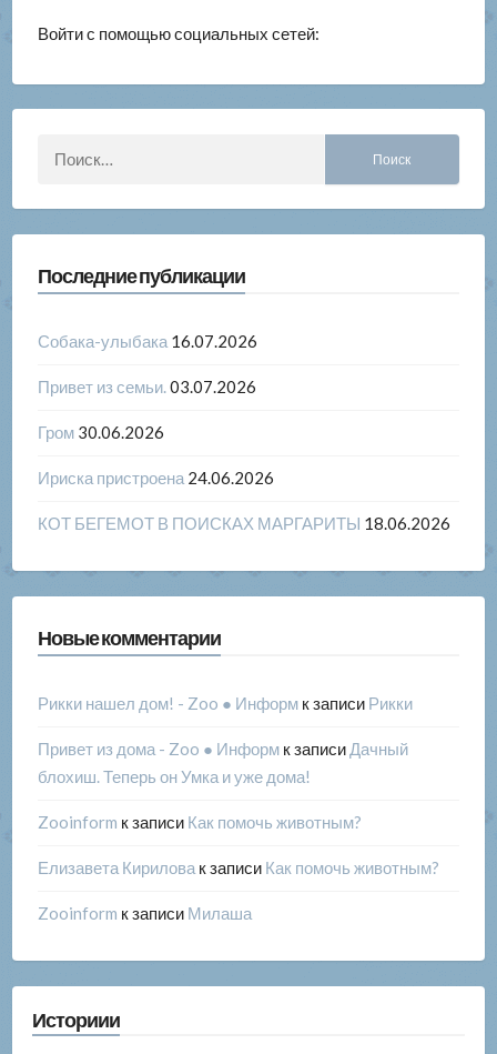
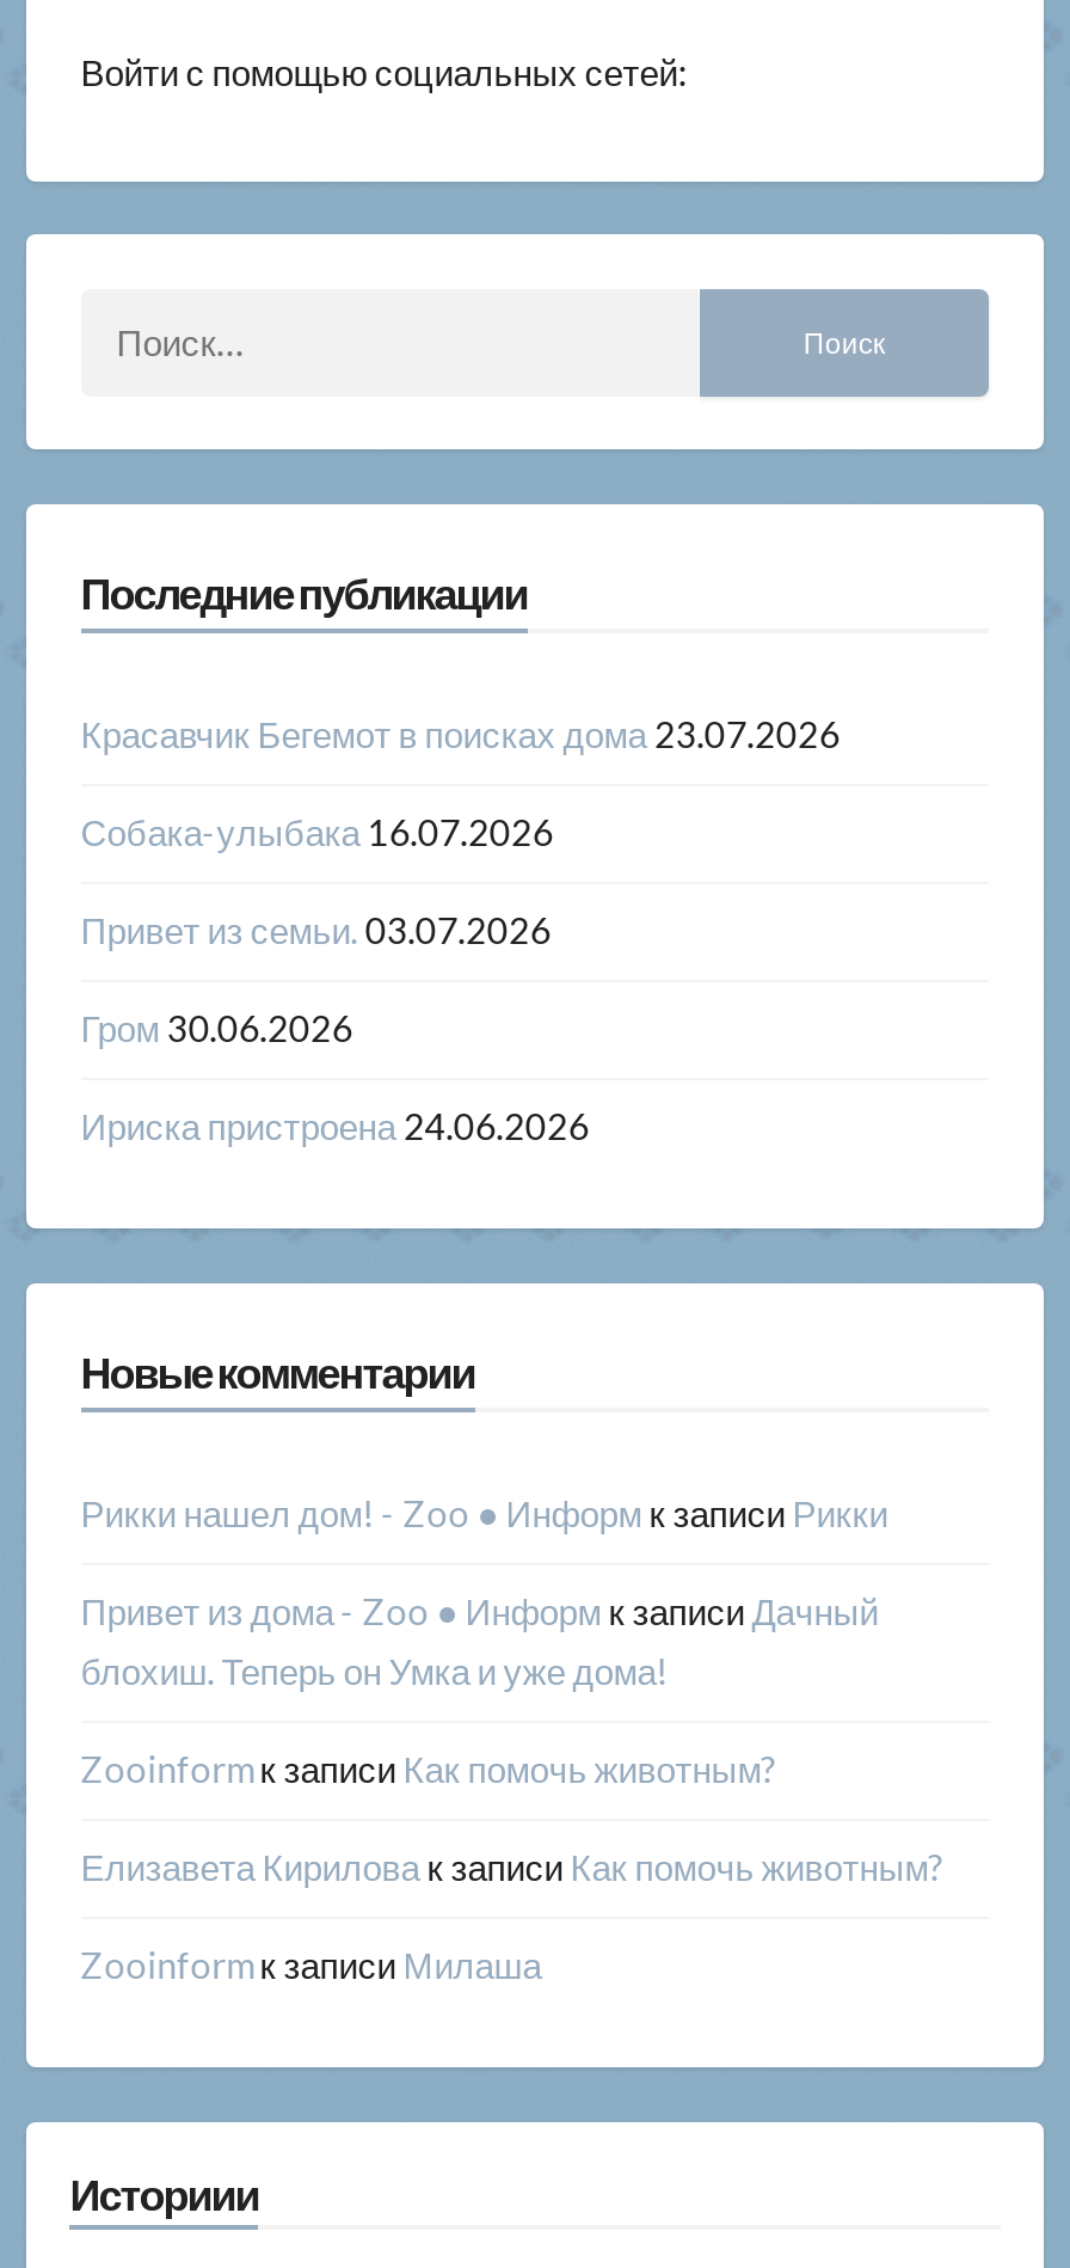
+ Красавчик Бегемот в поисках дома 23.07.2026

moved down: Собака-улыбака 16.07.2026 | Привет из семьи. 03.07.2026 | Гром 30.06.2026 | Ириска пристроена 24.06.2026

- КОТ БЕГЕМОТ В ПОИСКАХ МАРГАРИТЫ 18.06.2026
